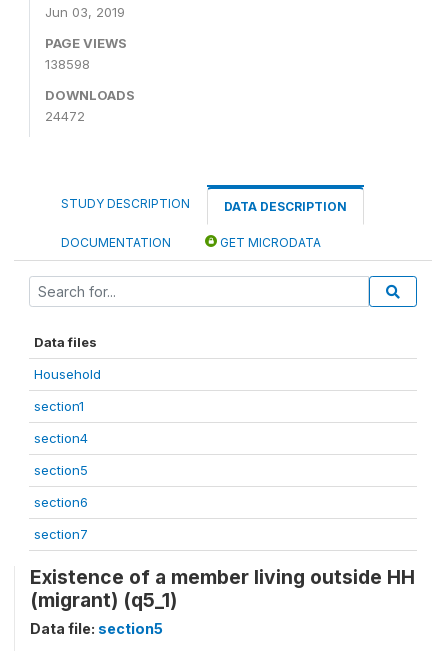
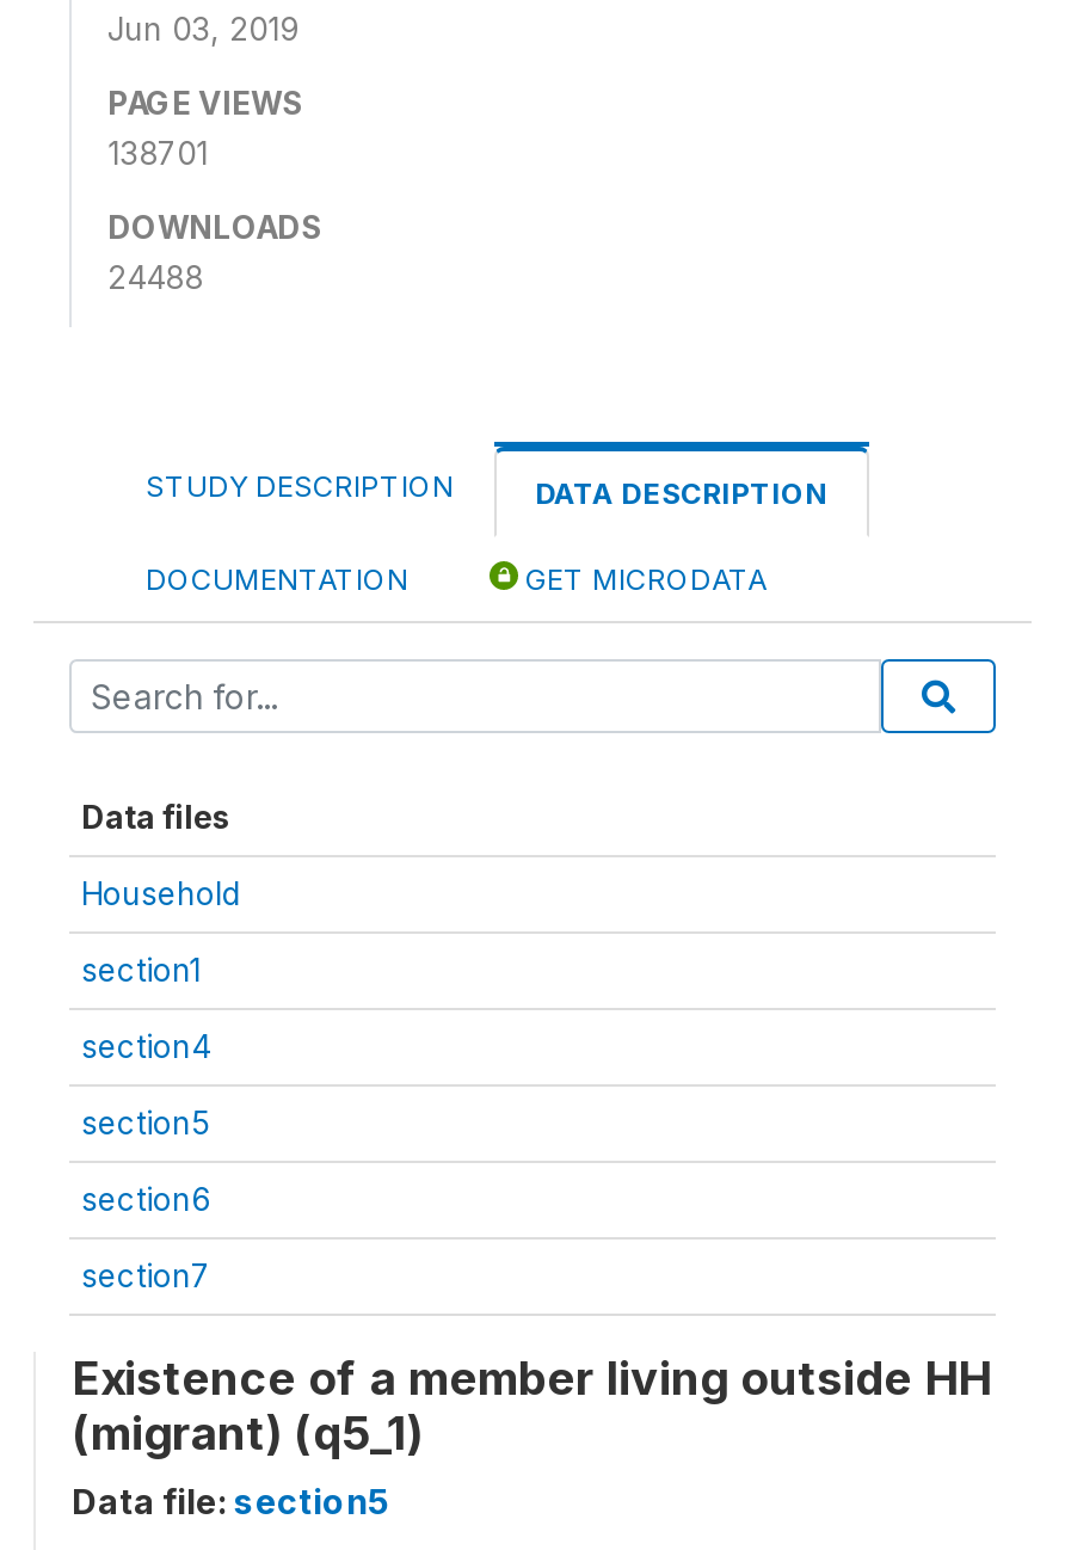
- 138598
+ 138701

- 24472
+ 24488
